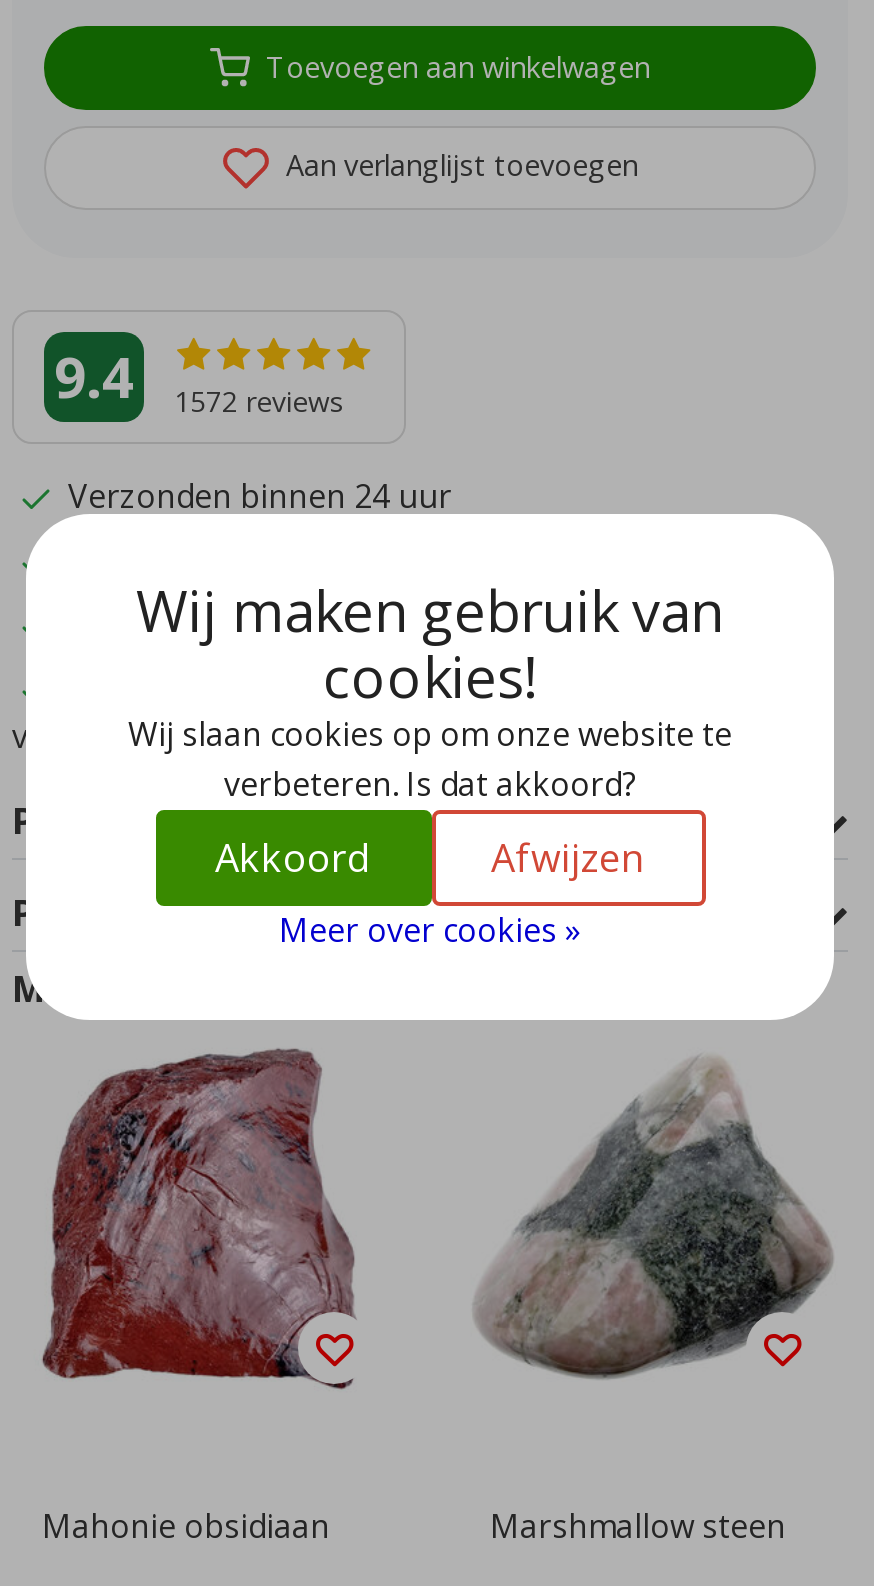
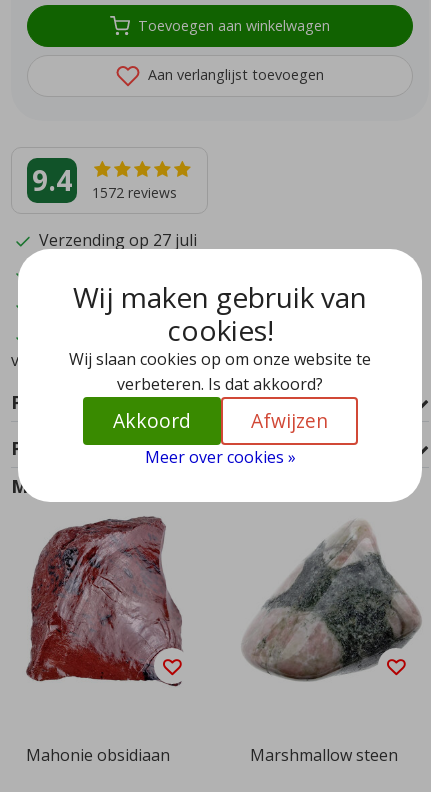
- Verzonden binnen 24 uur
+ Verzending op 27 juli
